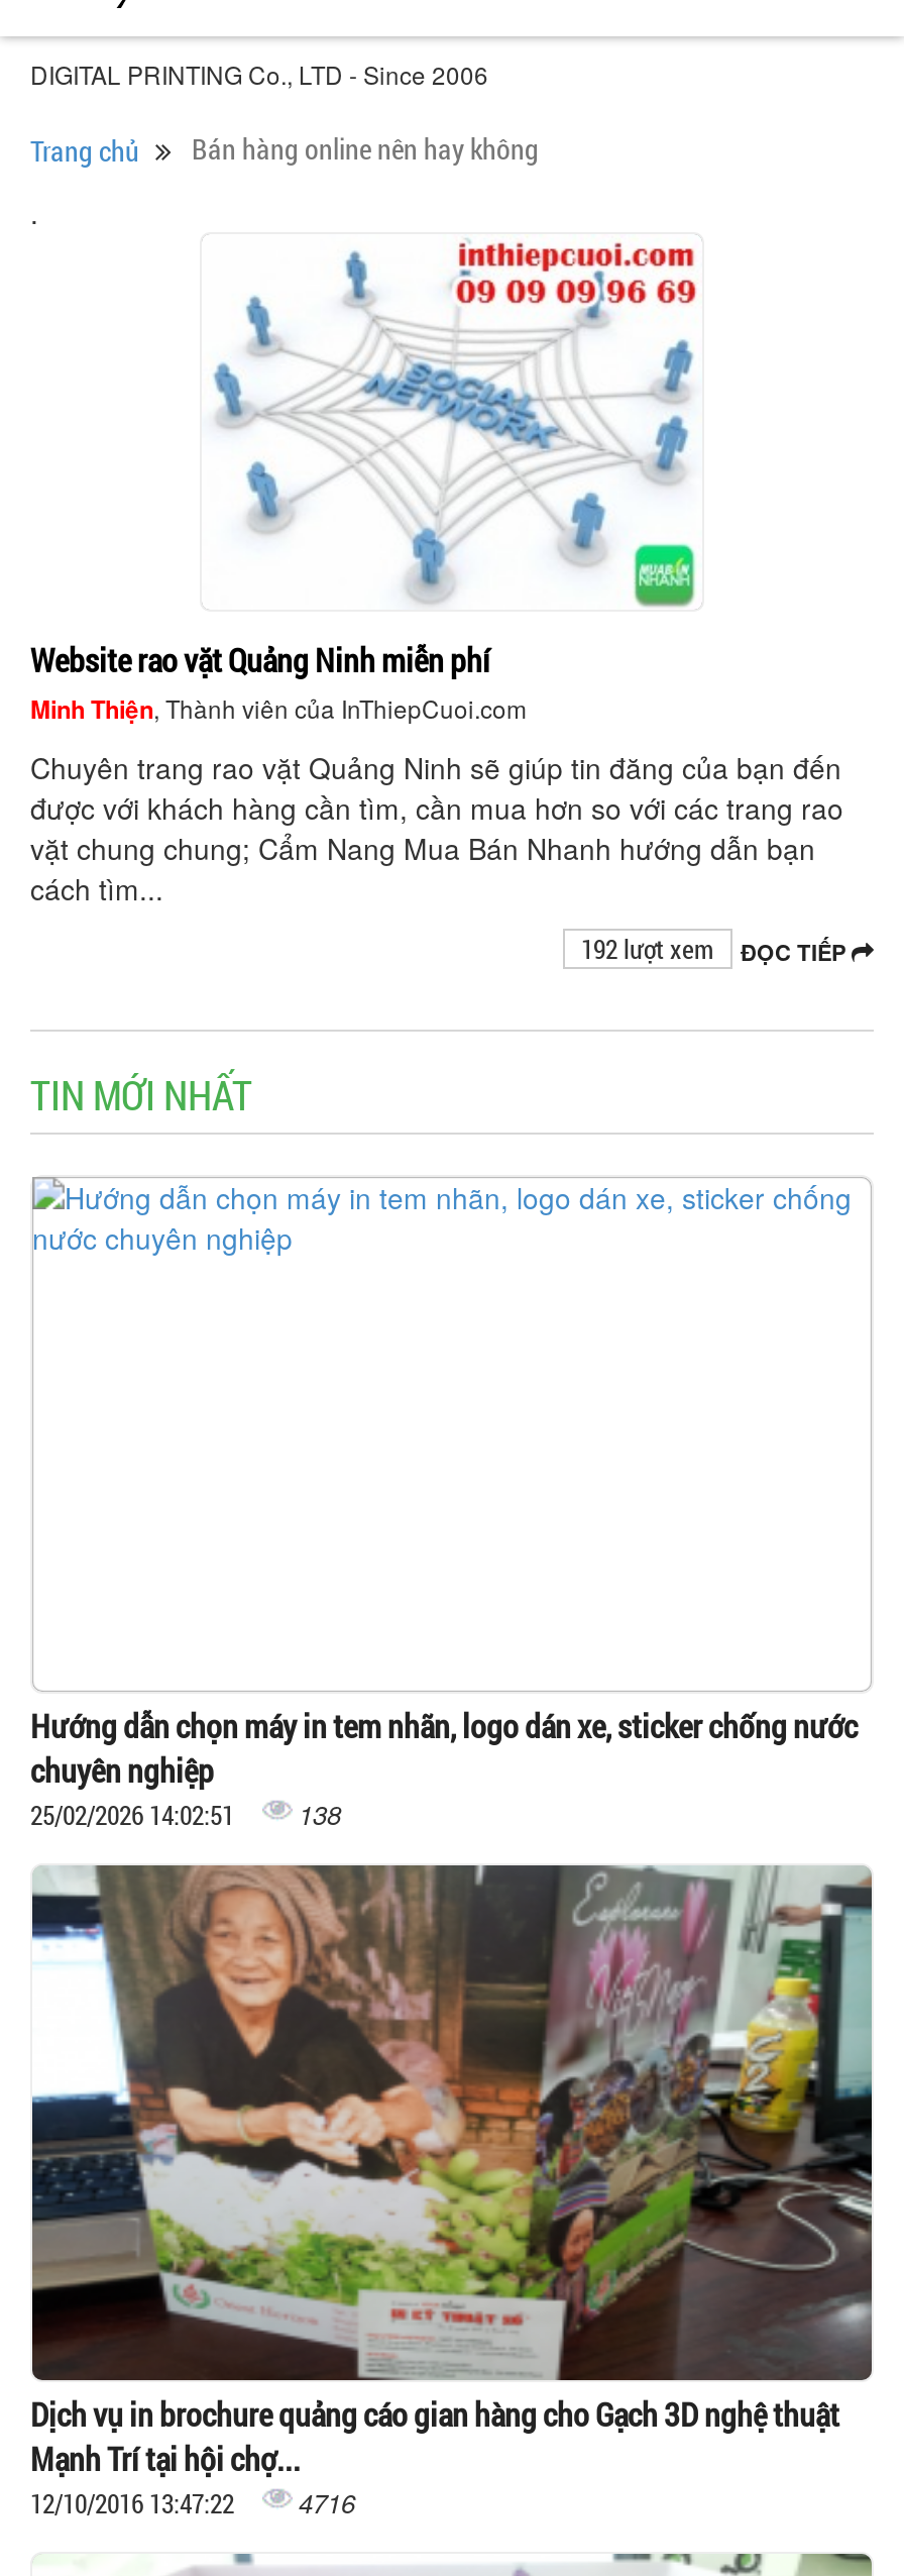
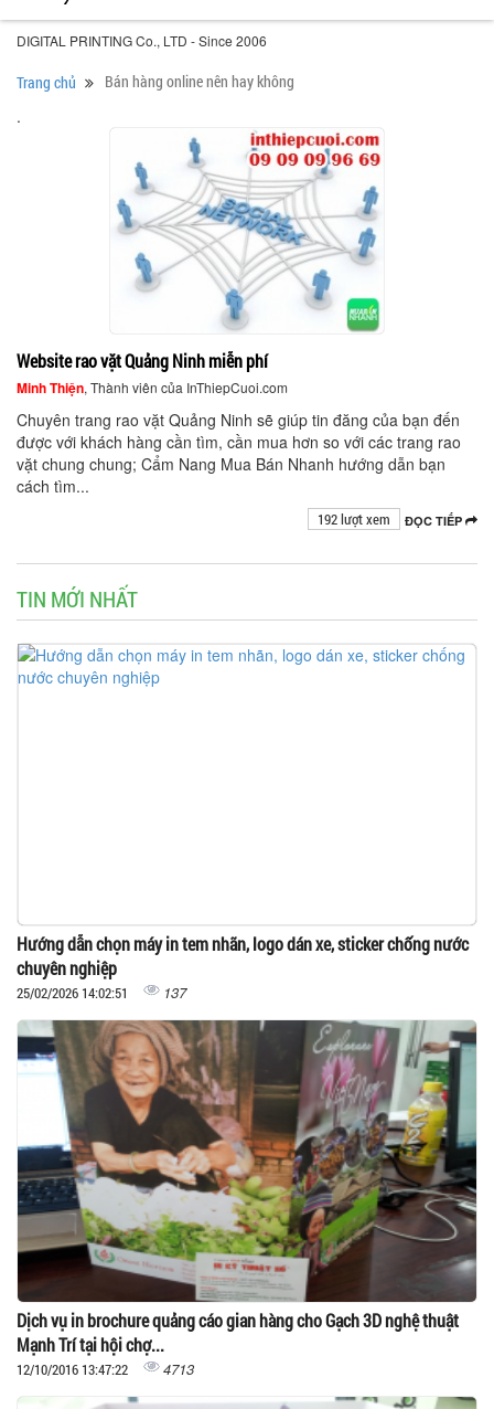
- 25/02/2026 14:02:51 138
+ 25/02/2026 14:02:51 137

- 12/10/2016 13:47:22 4716
+ 12/10/2016 13:47:22 4713
